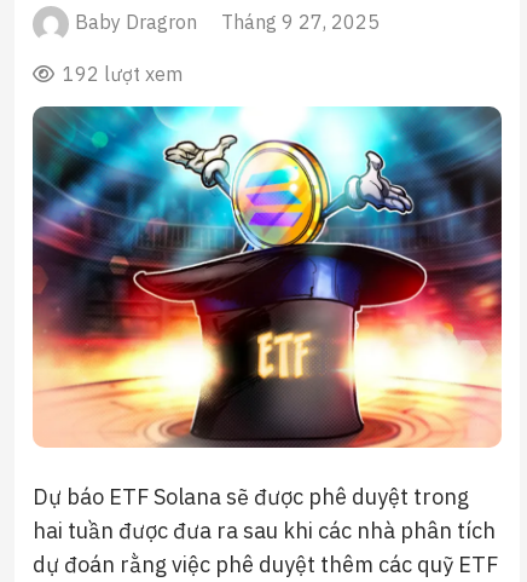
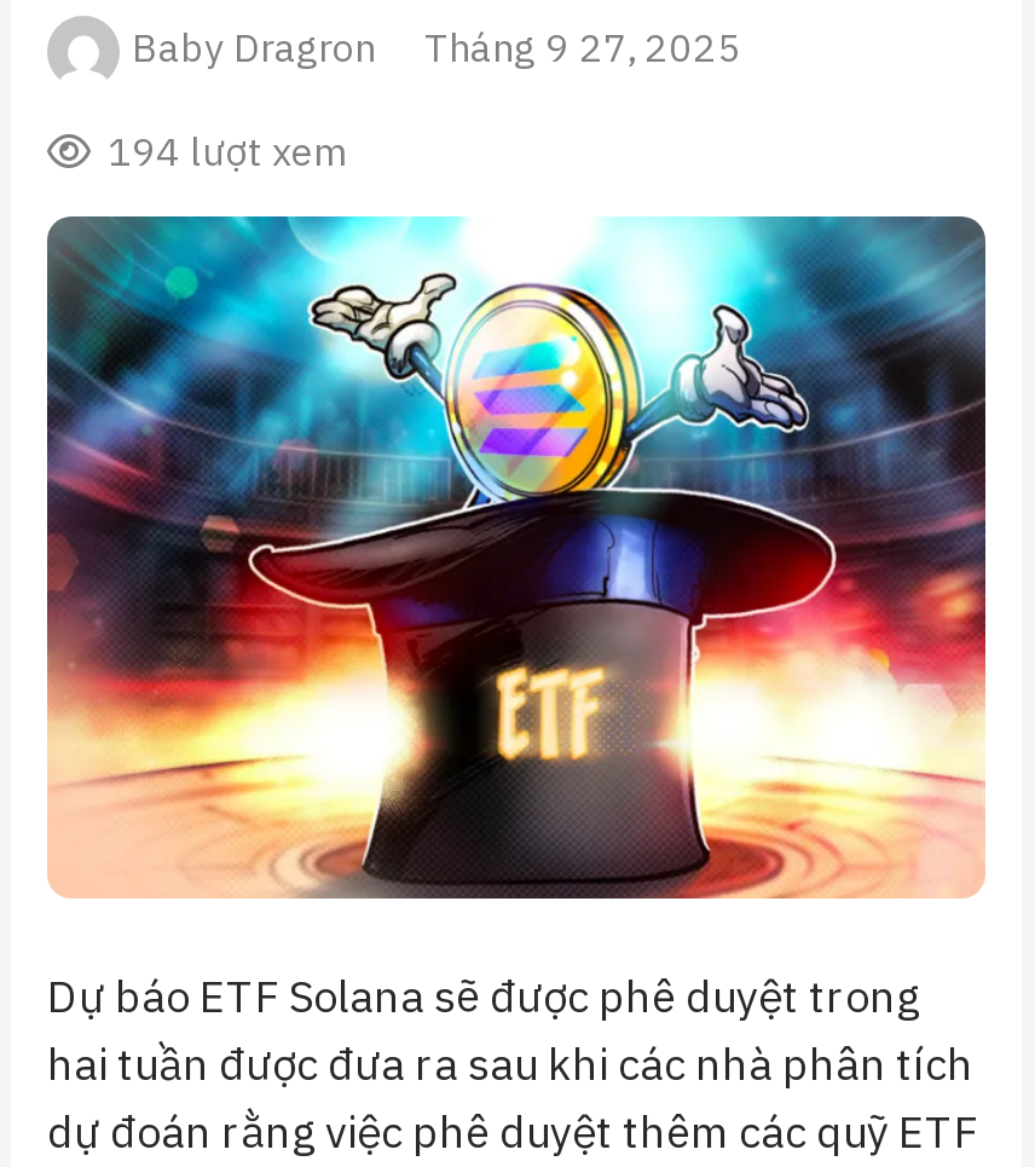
- 192 lượt xem
+ 194 lượt xem
